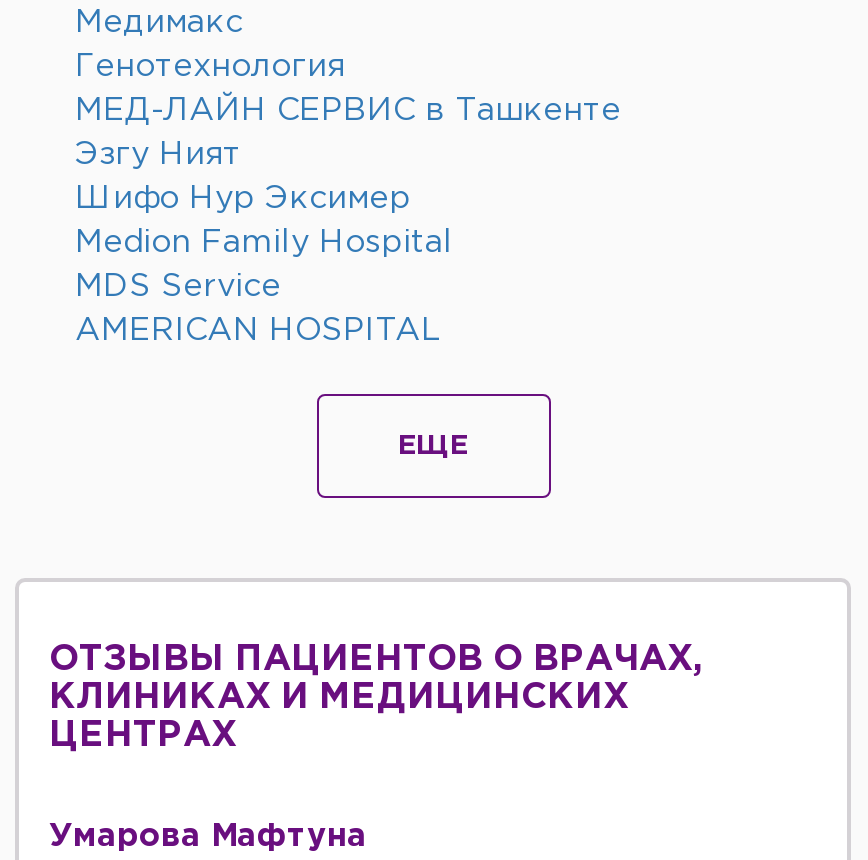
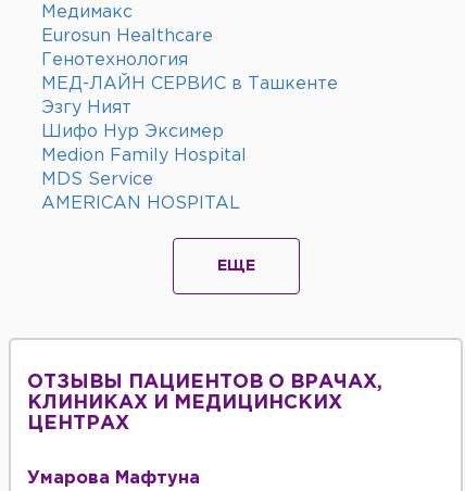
+ Eurosun Healthcare
